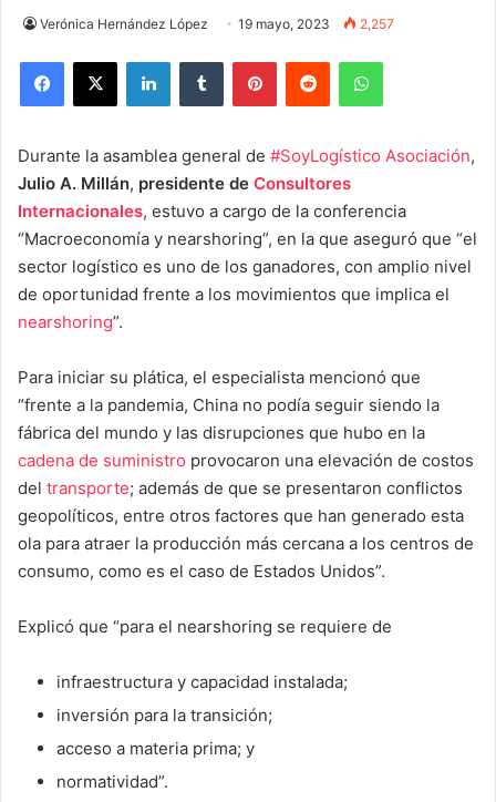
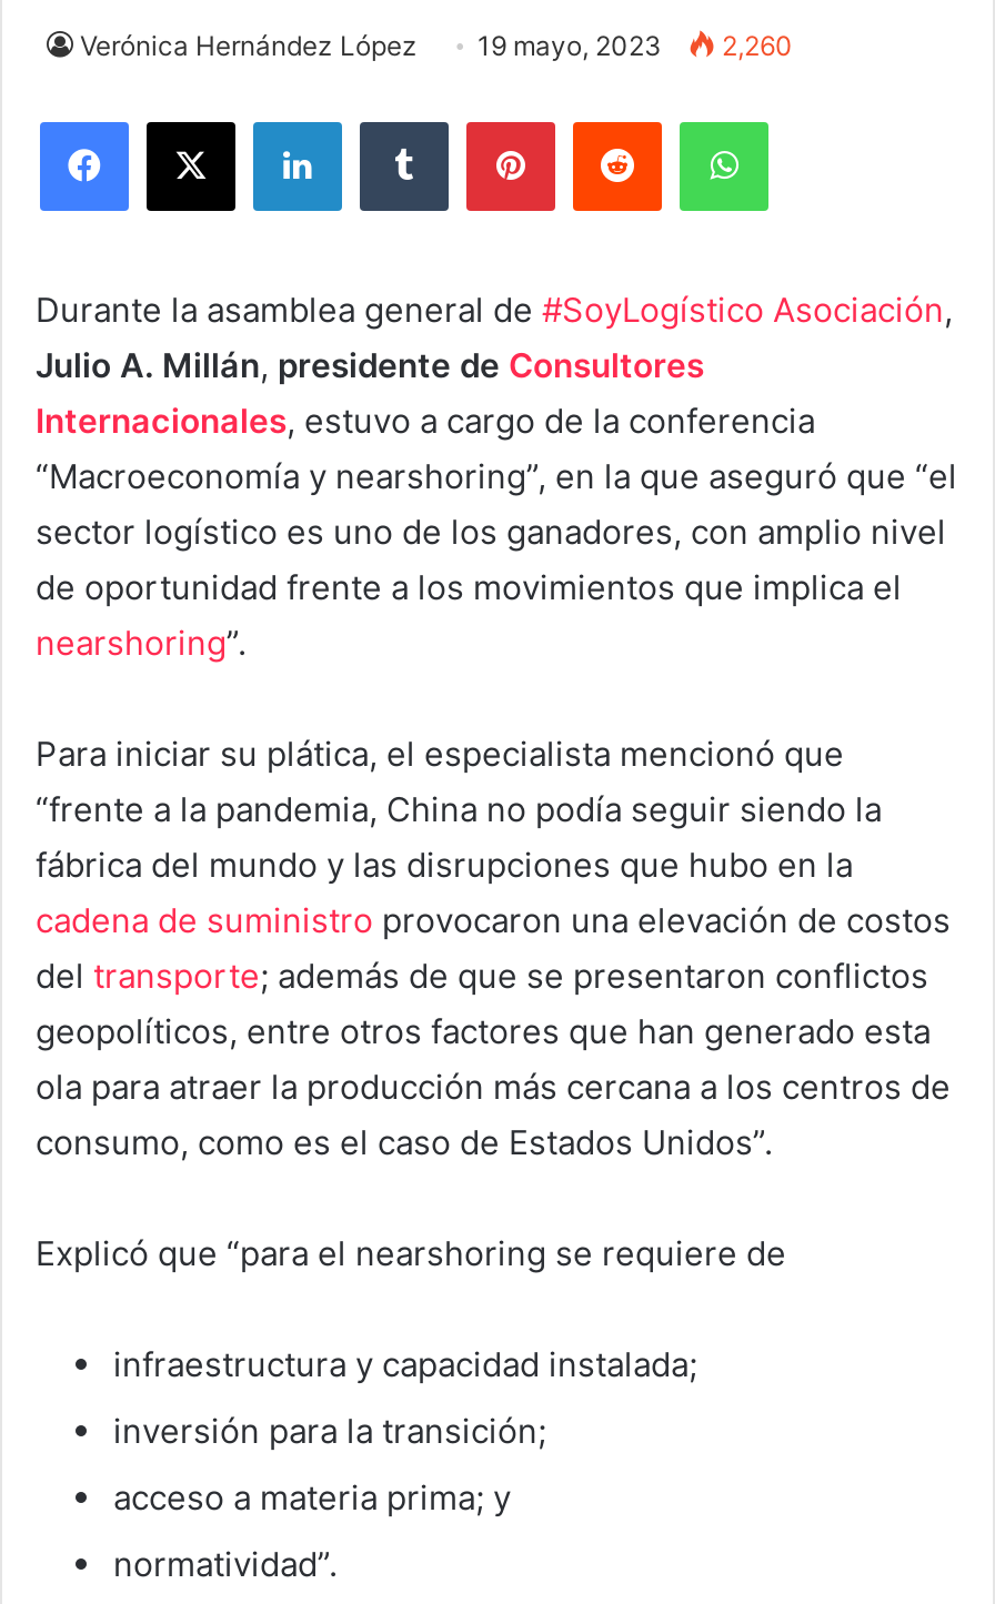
- Verónica Hernández López 19 mayo, 2023 2,257
+ Verónica Hernández López 19 mayo, 2023 2,260
